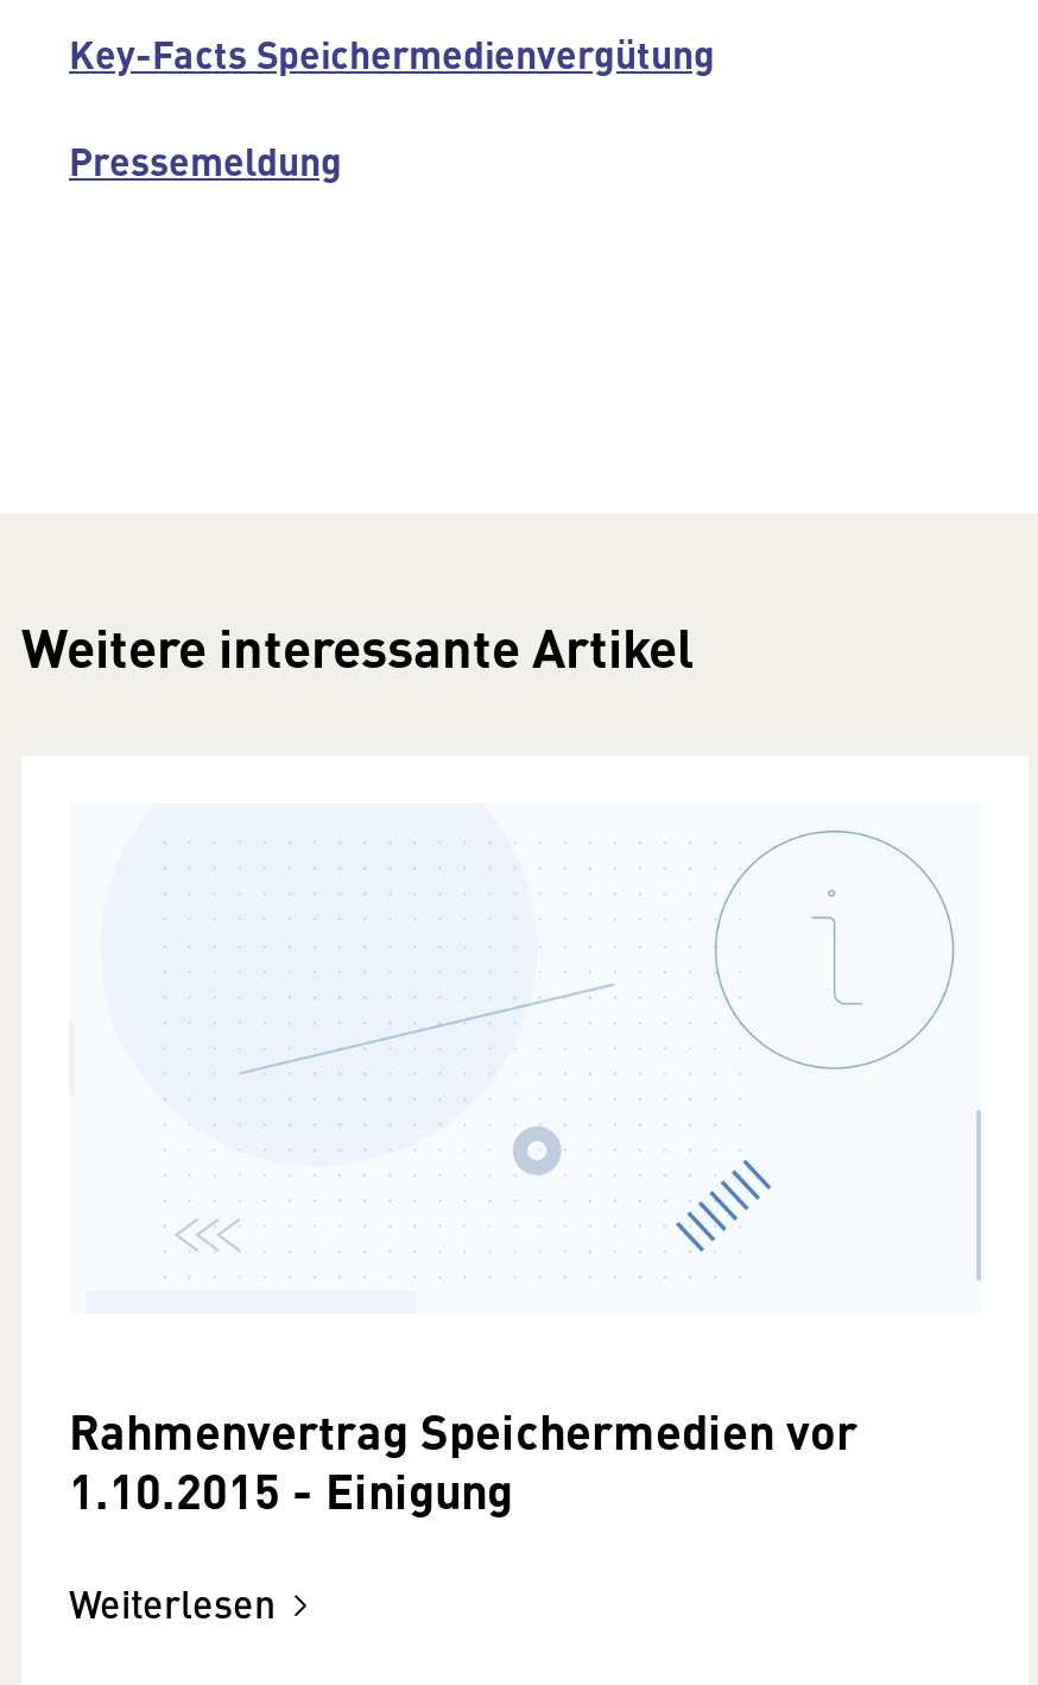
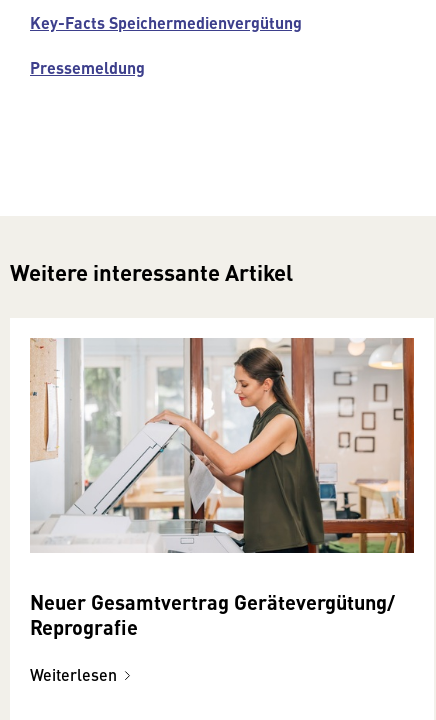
+ [image]

- Rahmenvertrag Speichermedien vor
- 1.10.2015 - Einigung
+ Neuer Gesamtvertrag Gerätevergütung/
+ Reprografie
